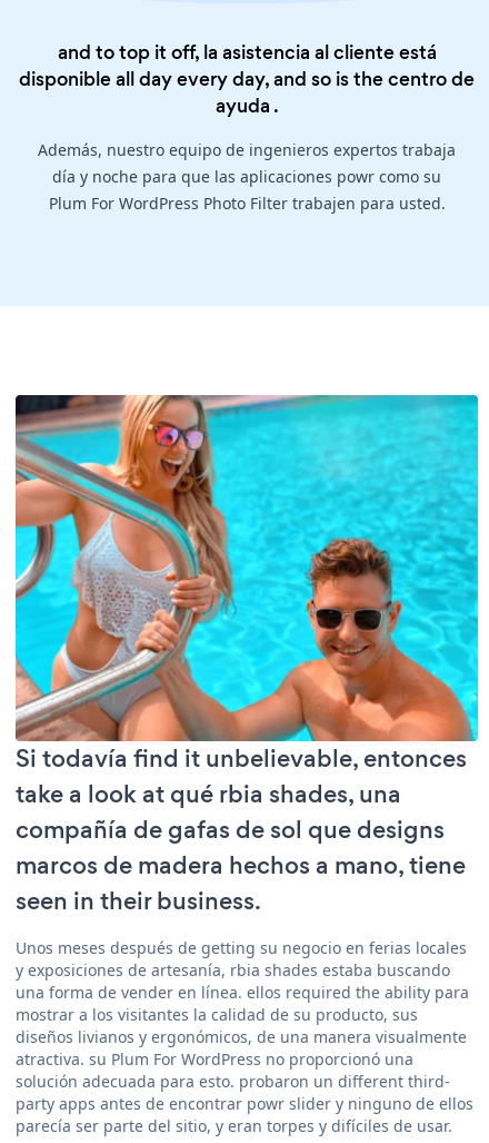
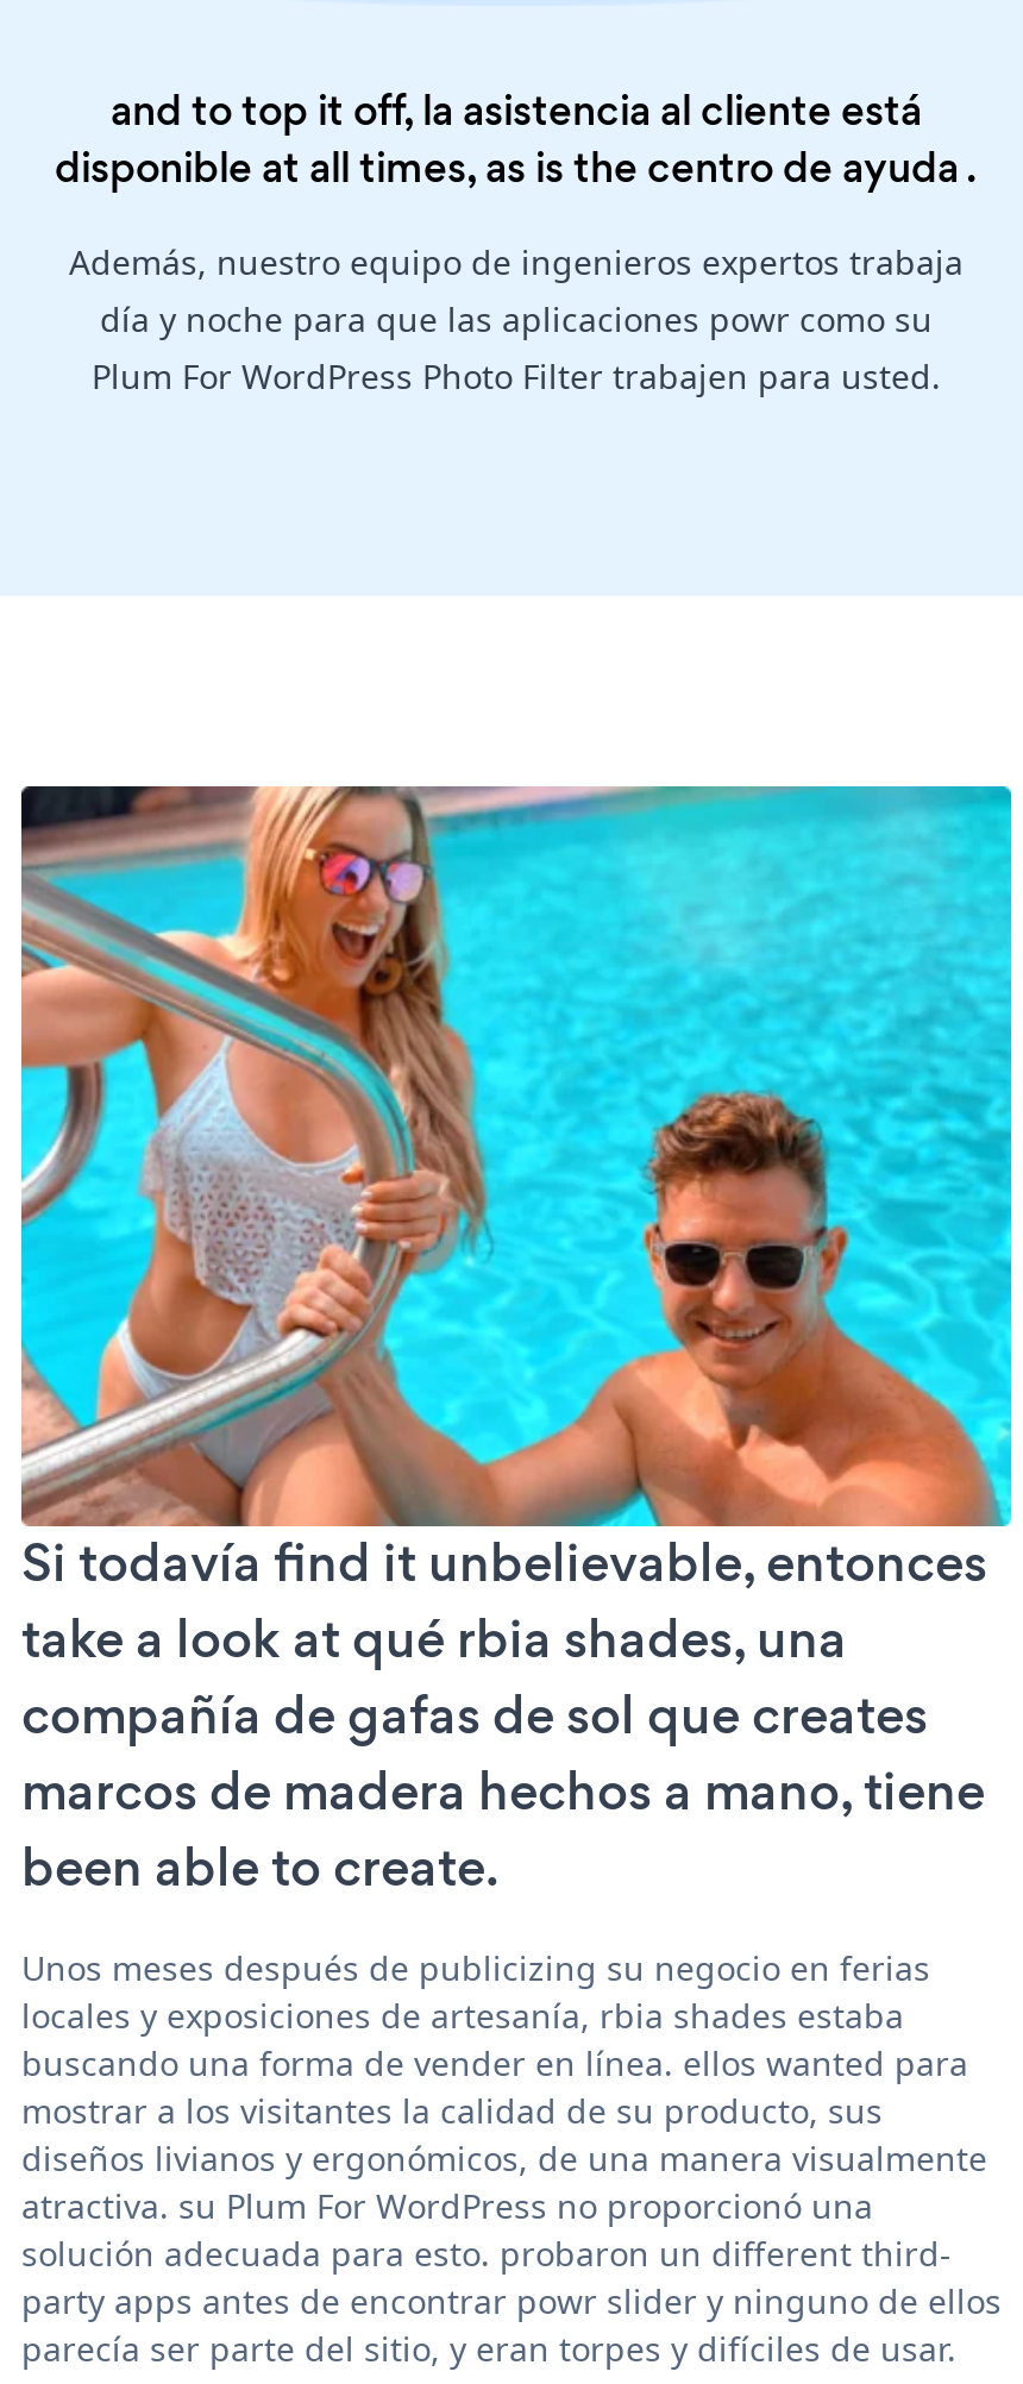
- disponible all day every day, and so is the centro de
- ayuda.
+ disponible at all times, as is the centro de ayuda.

- compañía de gafas de sol que designs
+ compañía de gafas de sol que creates

- seen in their business.
+ been able to create.

- Unos meses después de getting su negocio en ferias locales
- y exposiciones de artesanía, rbia shades estaba buscando
- una forma de vender en línea. ellos required the ability para
+ Unos meses después de publicizing su negocio en ferias
+ locales y exposiciones de artesanía, rbia shades estaba
+ buscando una forma de vender en línea. ellos wanted para
